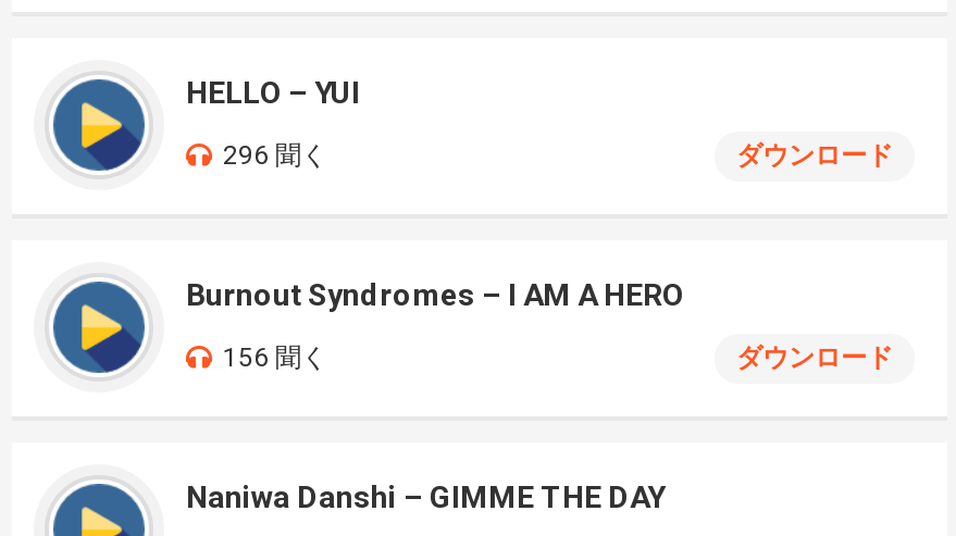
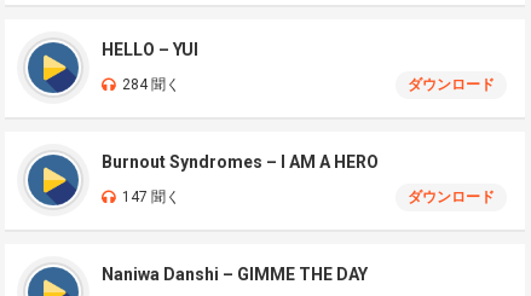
- 296 聞く
+ 284 聞く

- 156 聞く
+ 147 聞く
